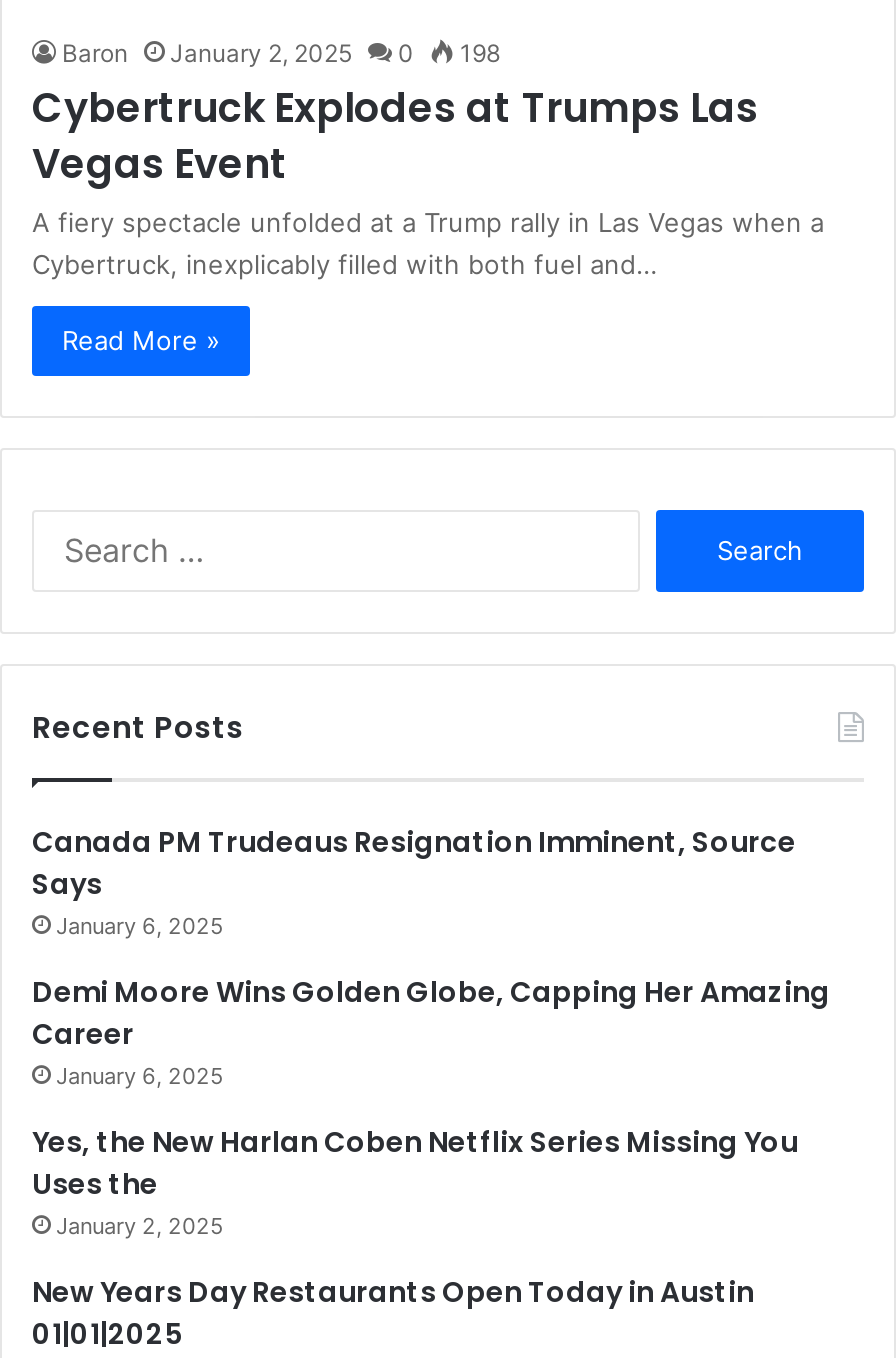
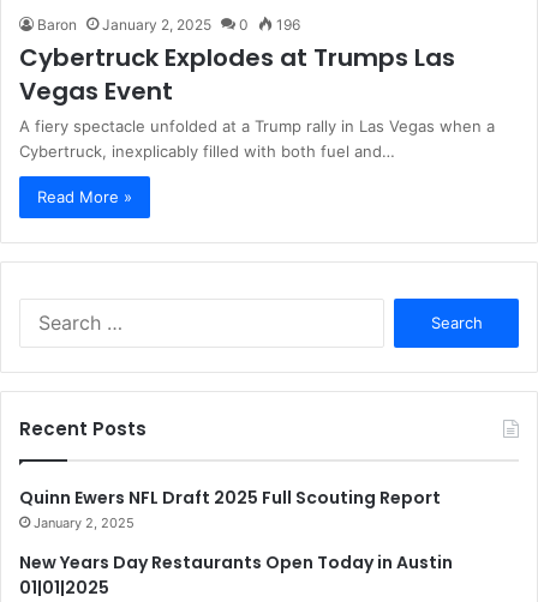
- Baron January 2, 2025 0 198
+ Baron January 2, 2025 0 196

- Canada PM Trudeaus Resignation Imminent, Source
- Says
- January 6, 2025
- Demi Moore Wins Golden Globe, Capping Her Amazing
- Career
- January 6, 2025
- Yes, the New Harlan Coben Netflix Series Missing You
- Uses the
+ Quinn Ewers NFL Draft 2025 Full Scouting Report
